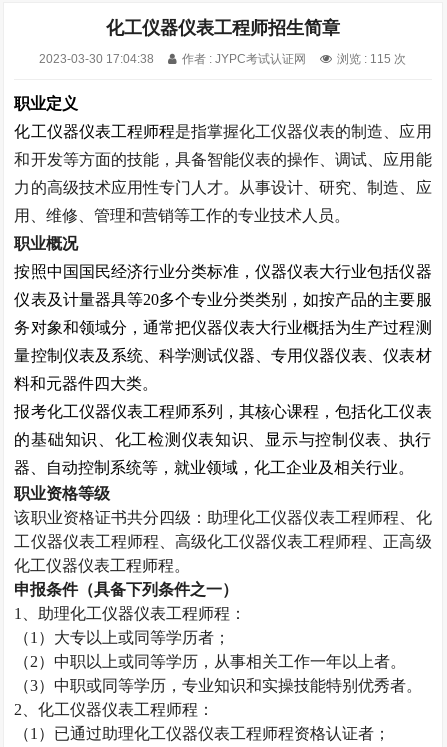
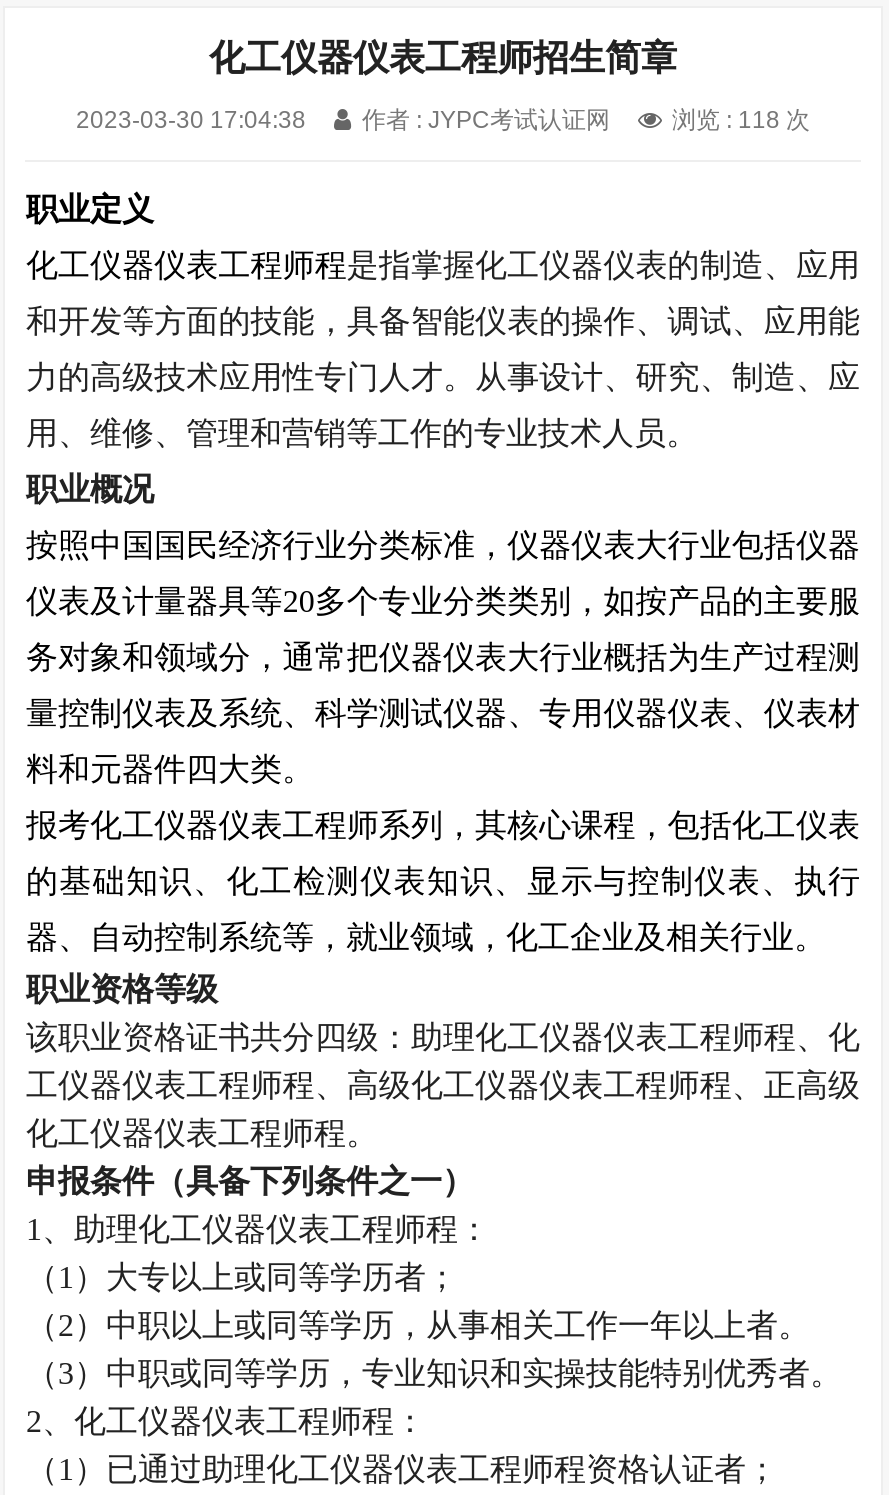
- 浏览 : 115 次
+ 浏览 : 118 次
